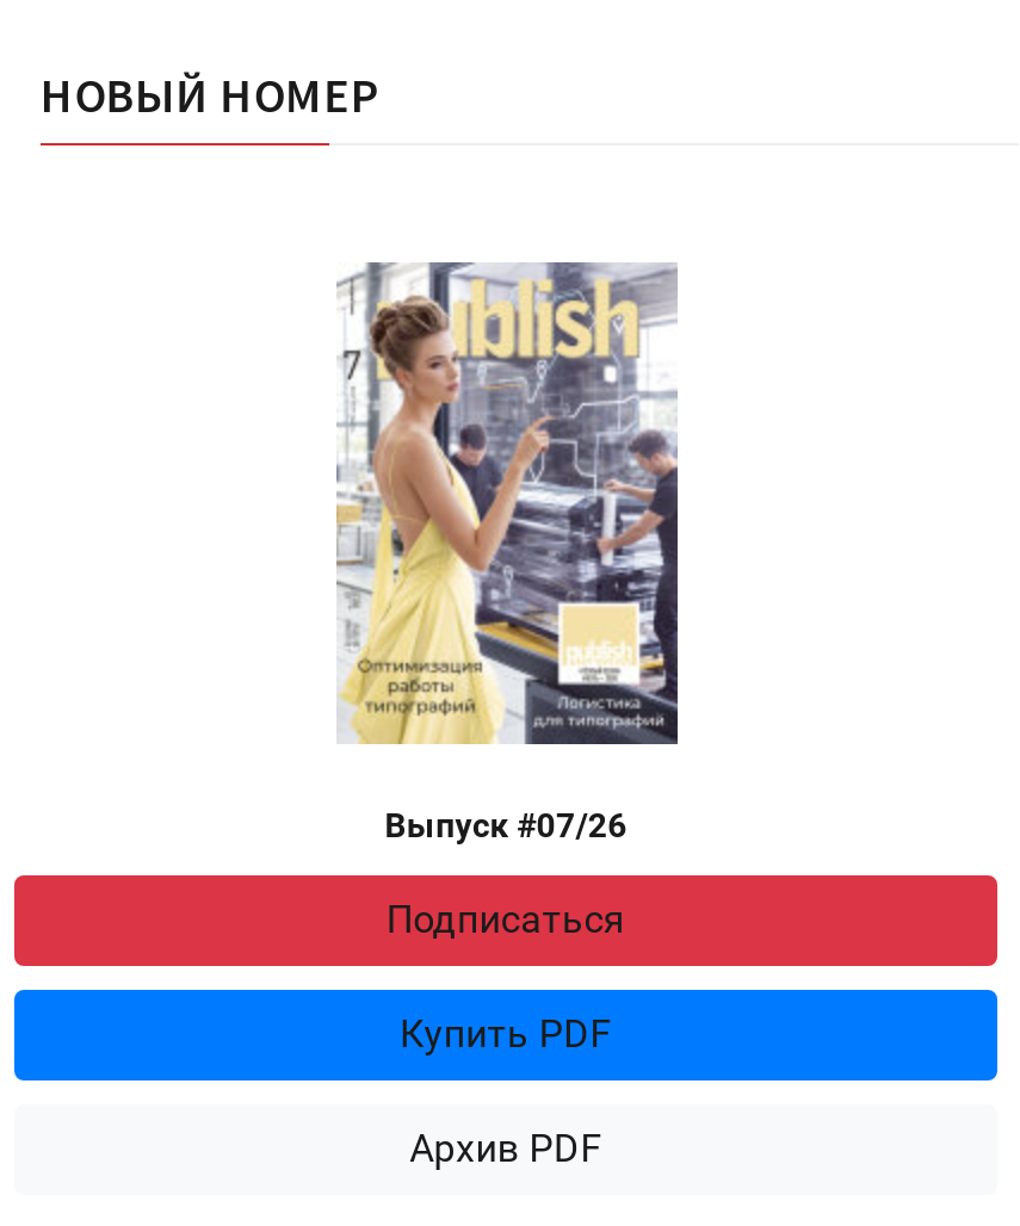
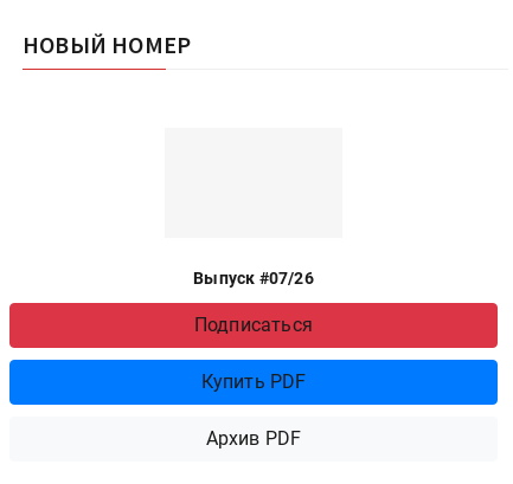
- [image]
